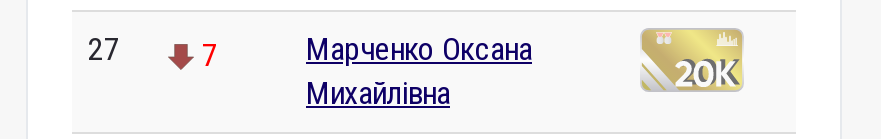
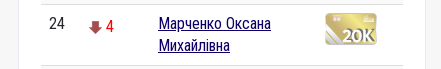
- 27
+ 24

- 7
+ 4
